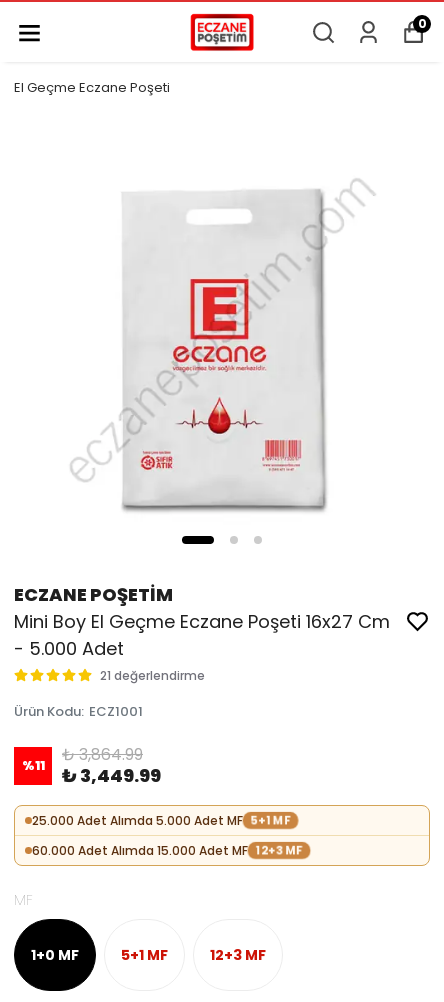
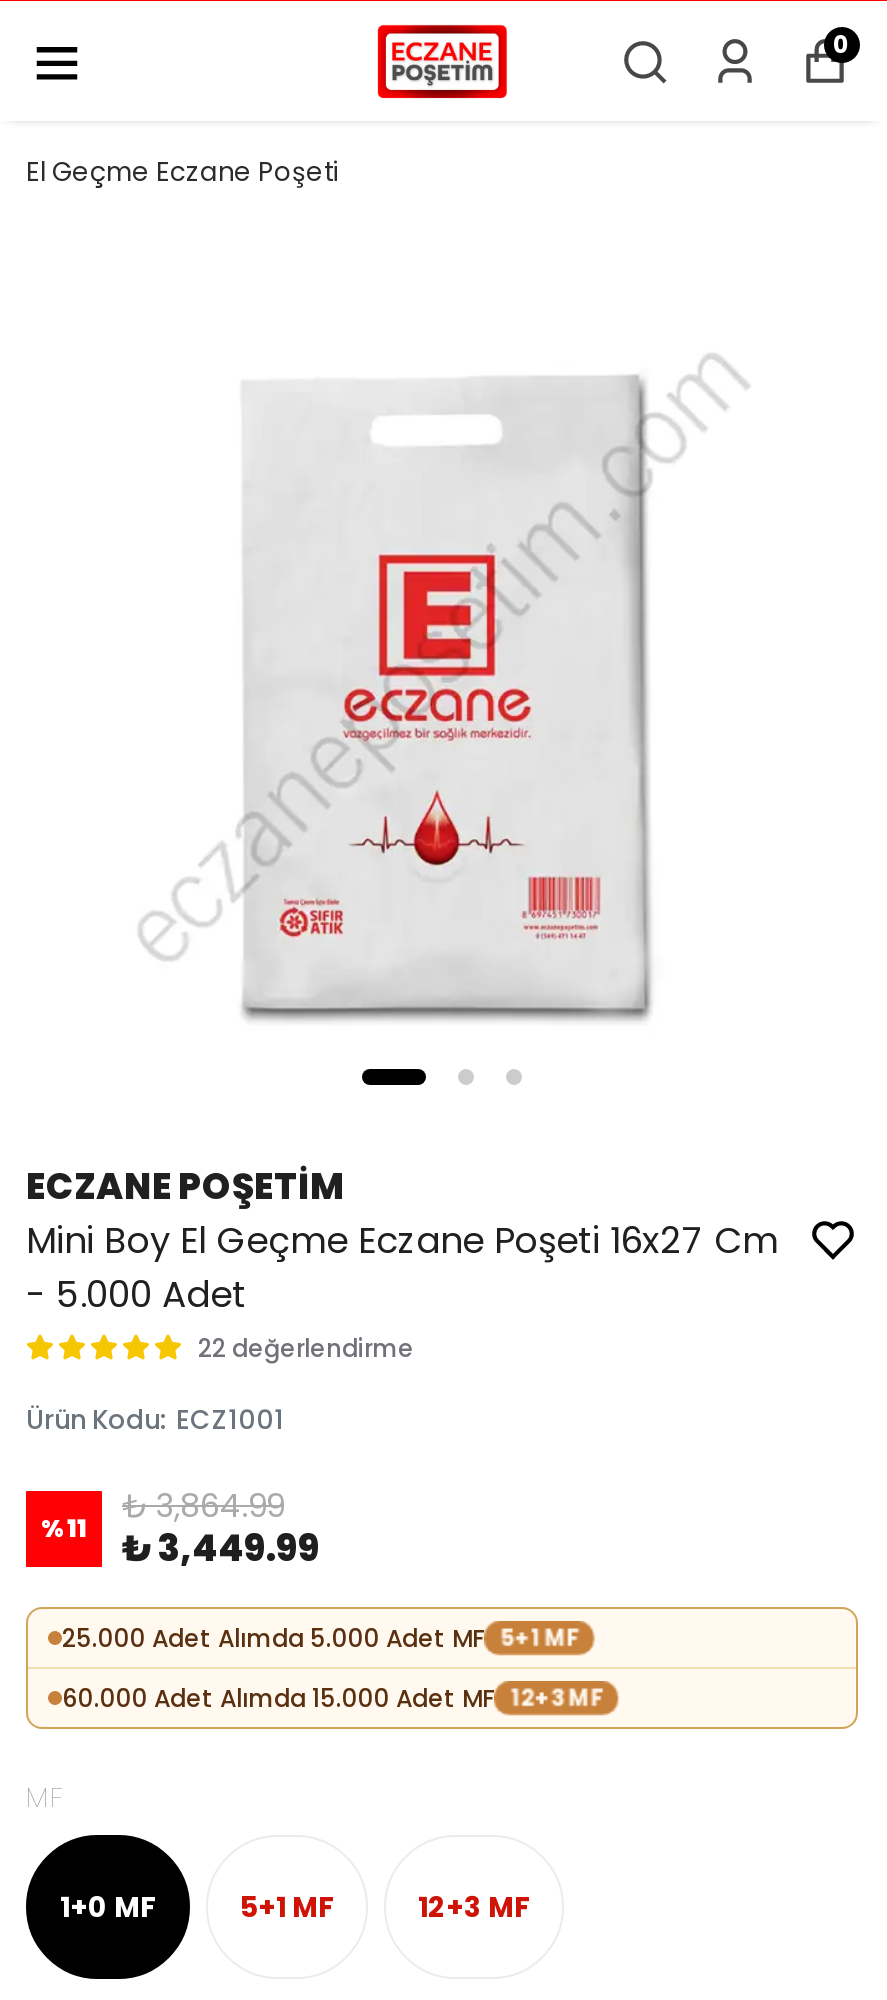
- 21 değerlendirme
+ 22 değerlendirme
